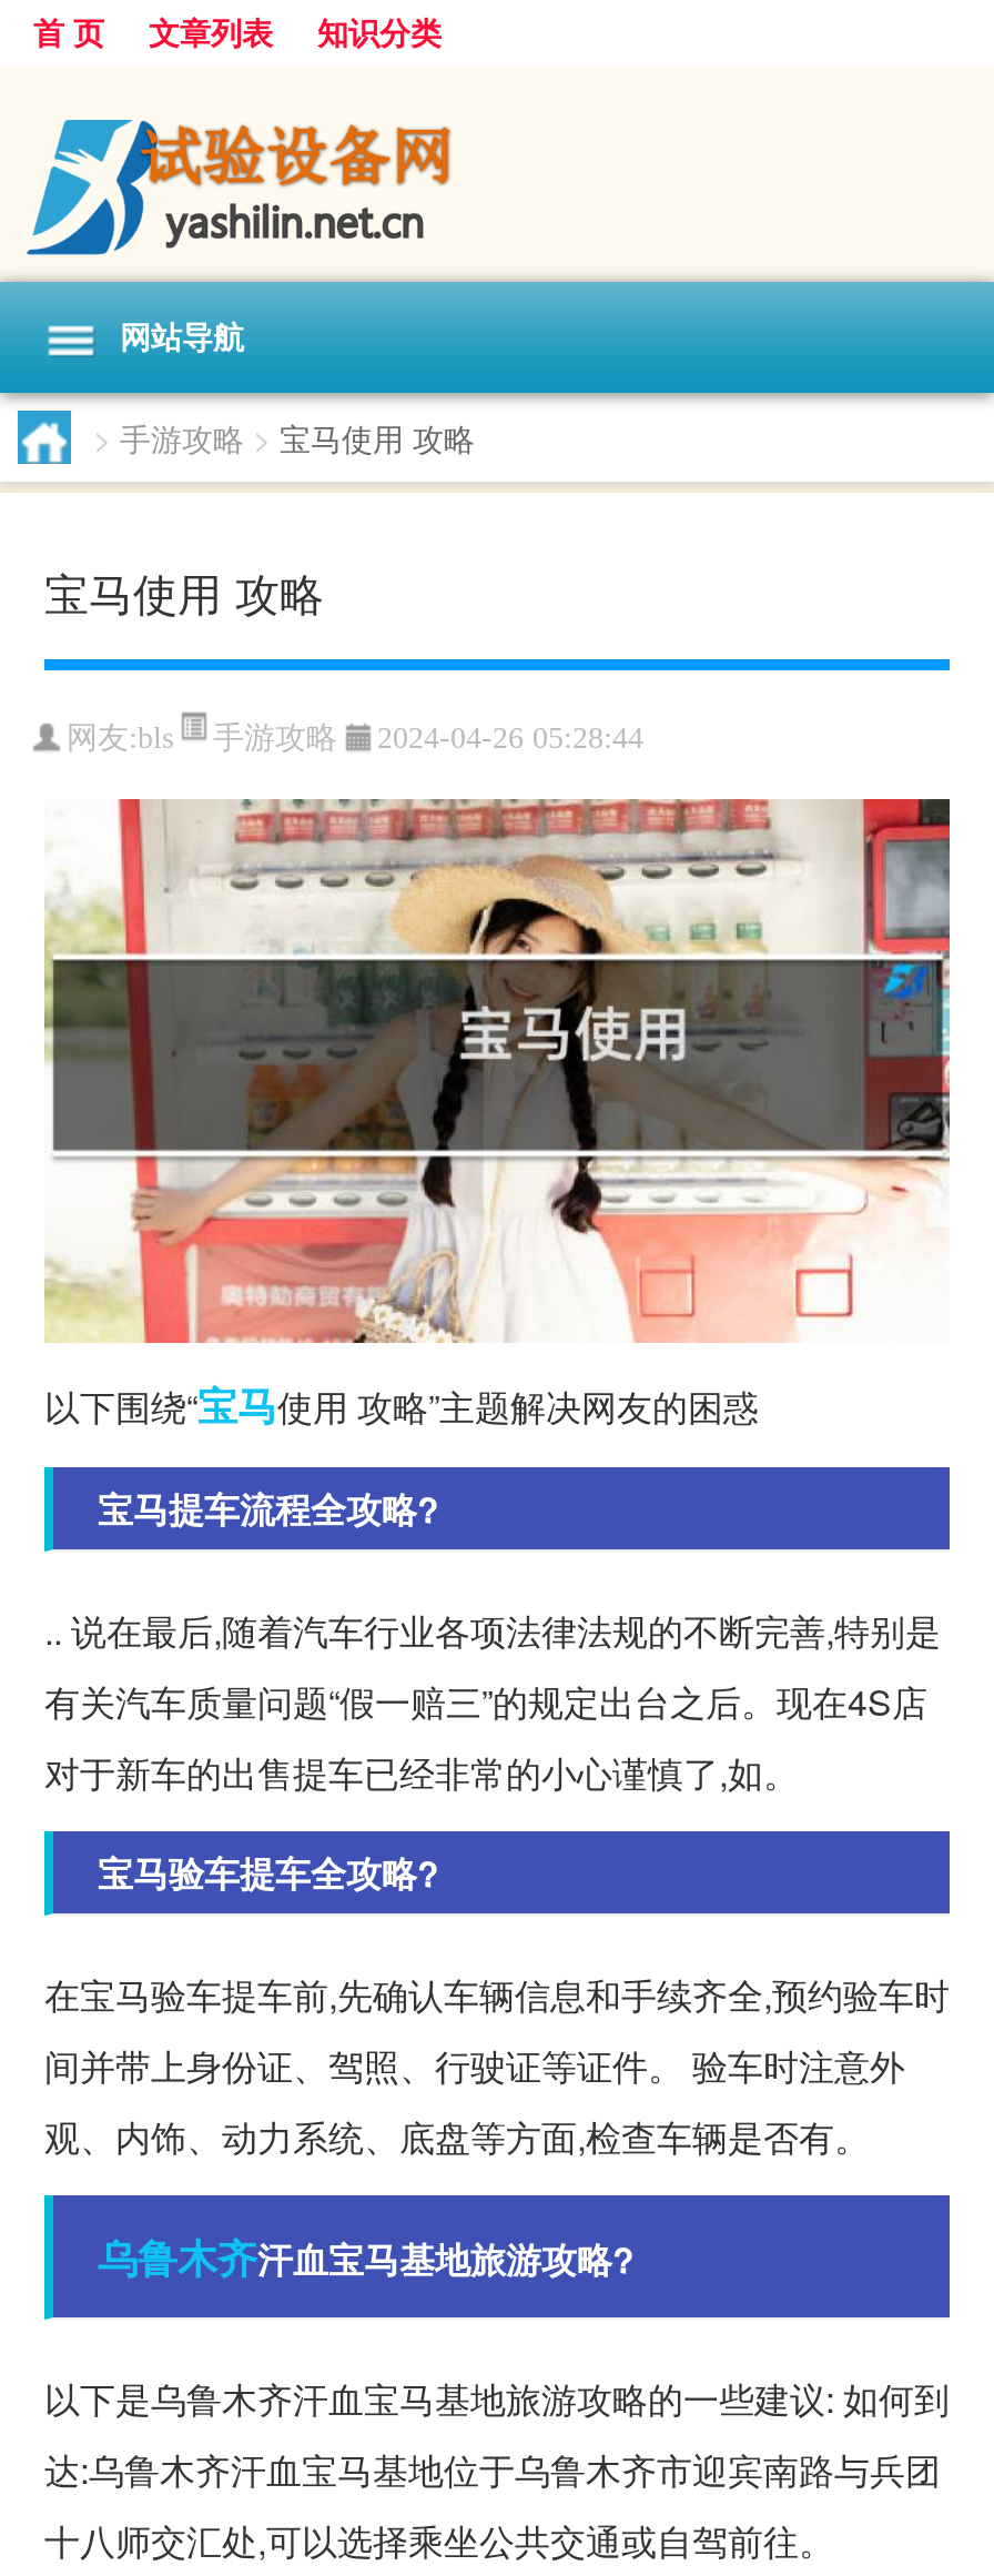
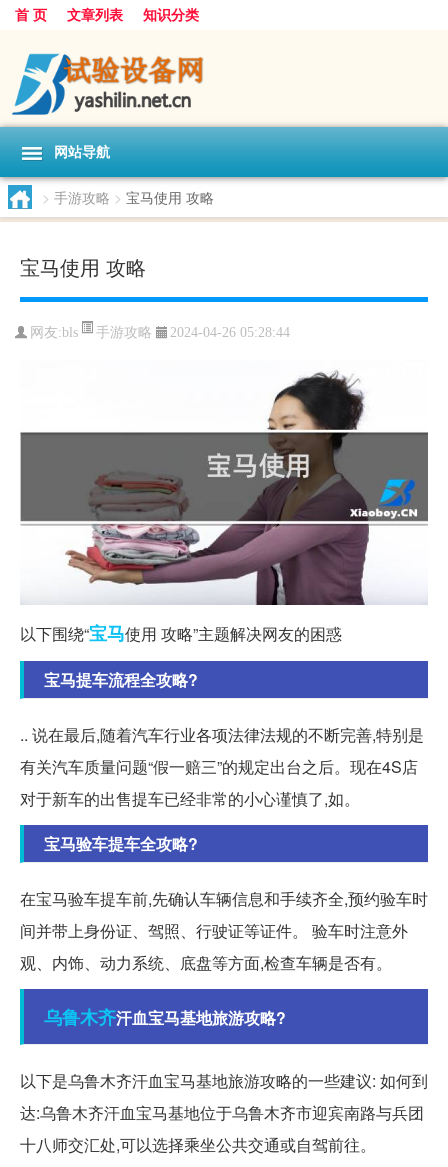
- [image]
+ [image]
